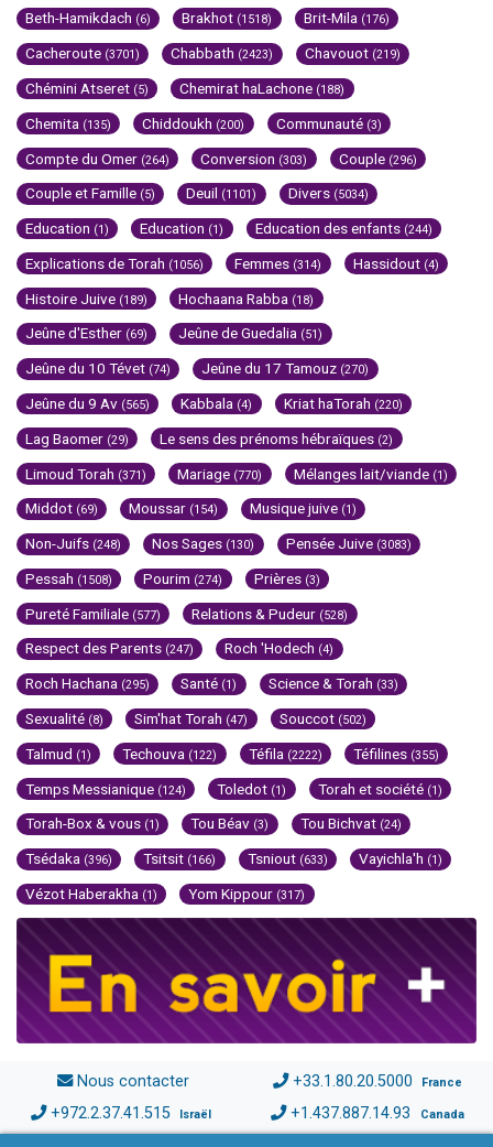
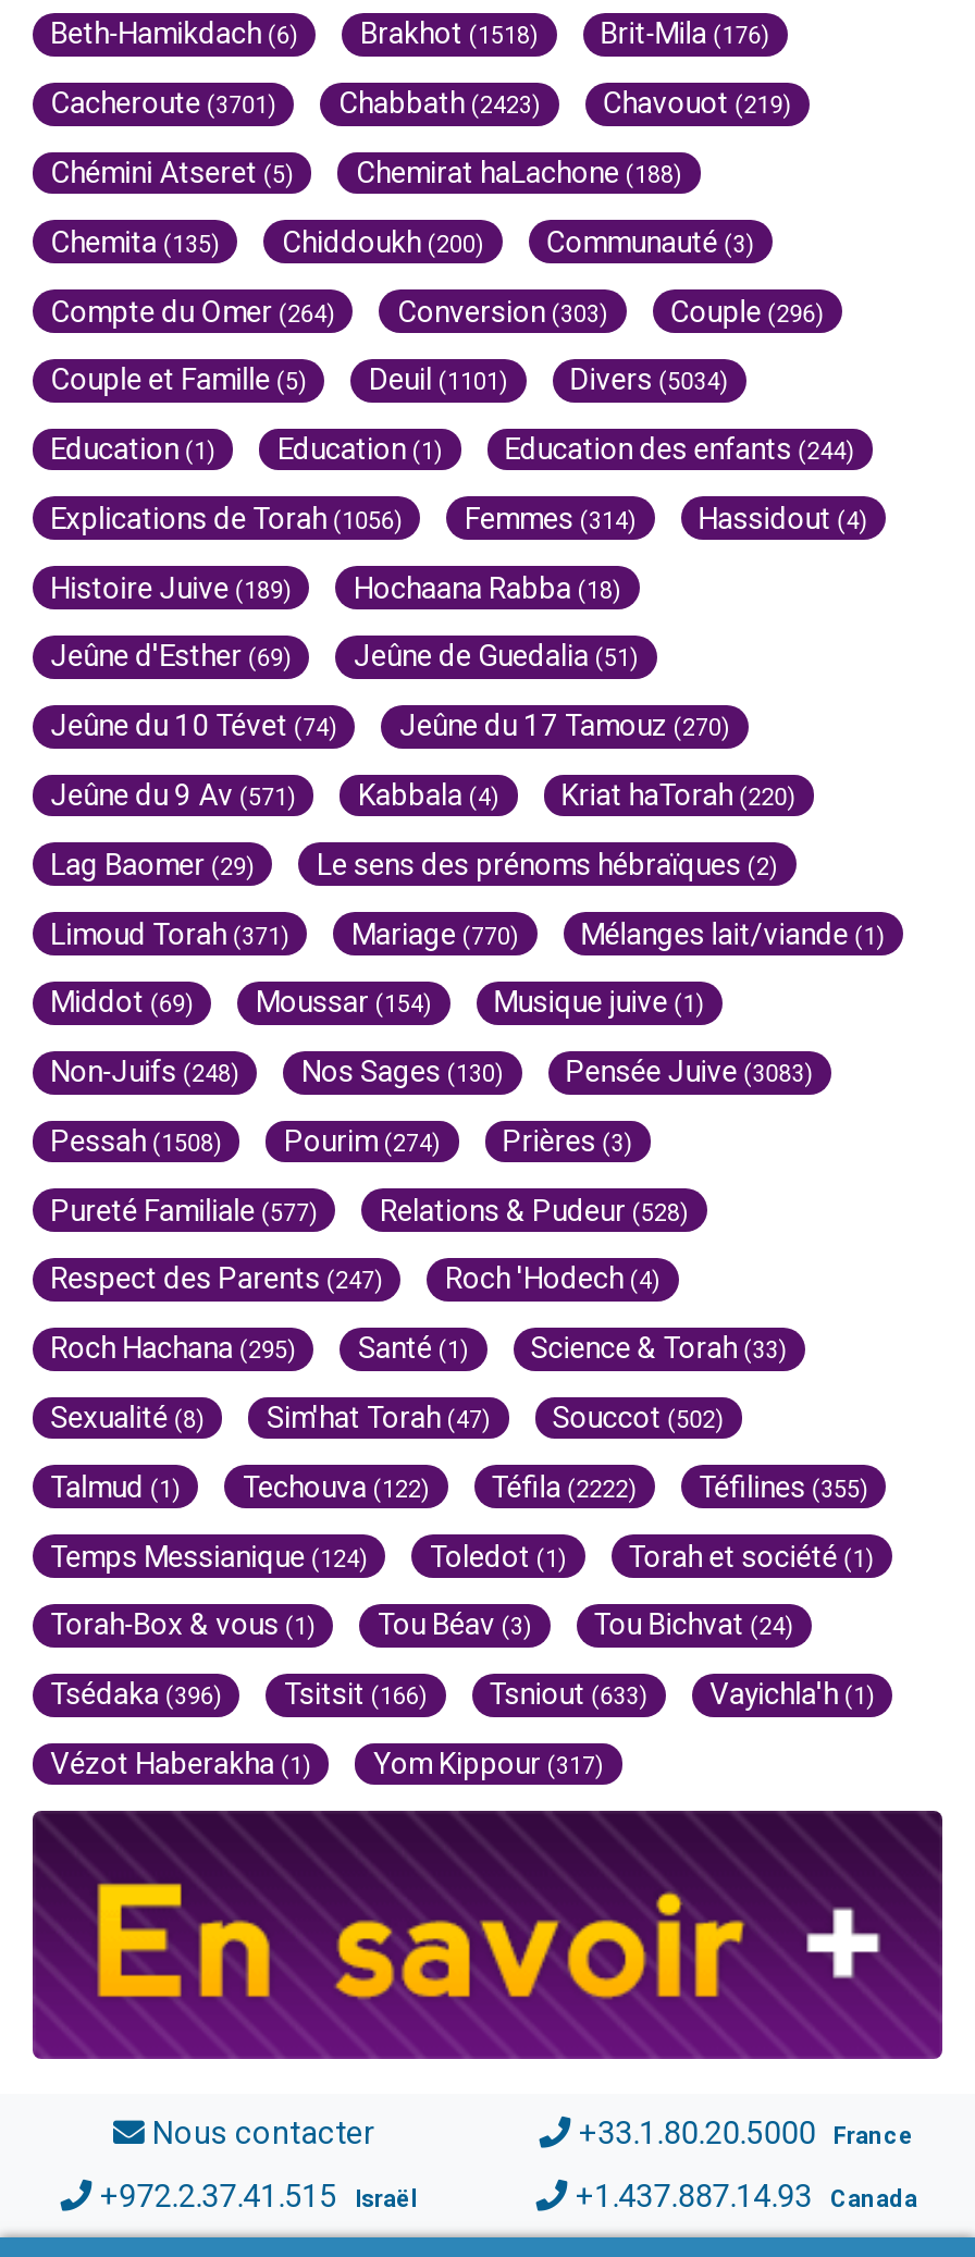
- Jeûne du 9 Av (565) Kabbala (4) Kriat haTorah (220)
+ Jeûne du 9 Av (571) Kabbala (4) Kriat haTorah (220)
